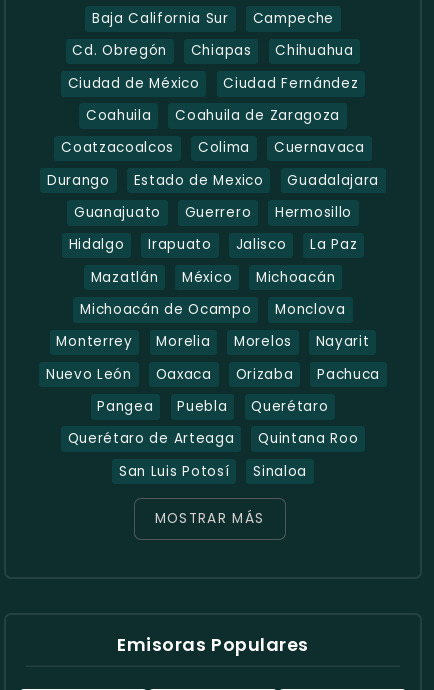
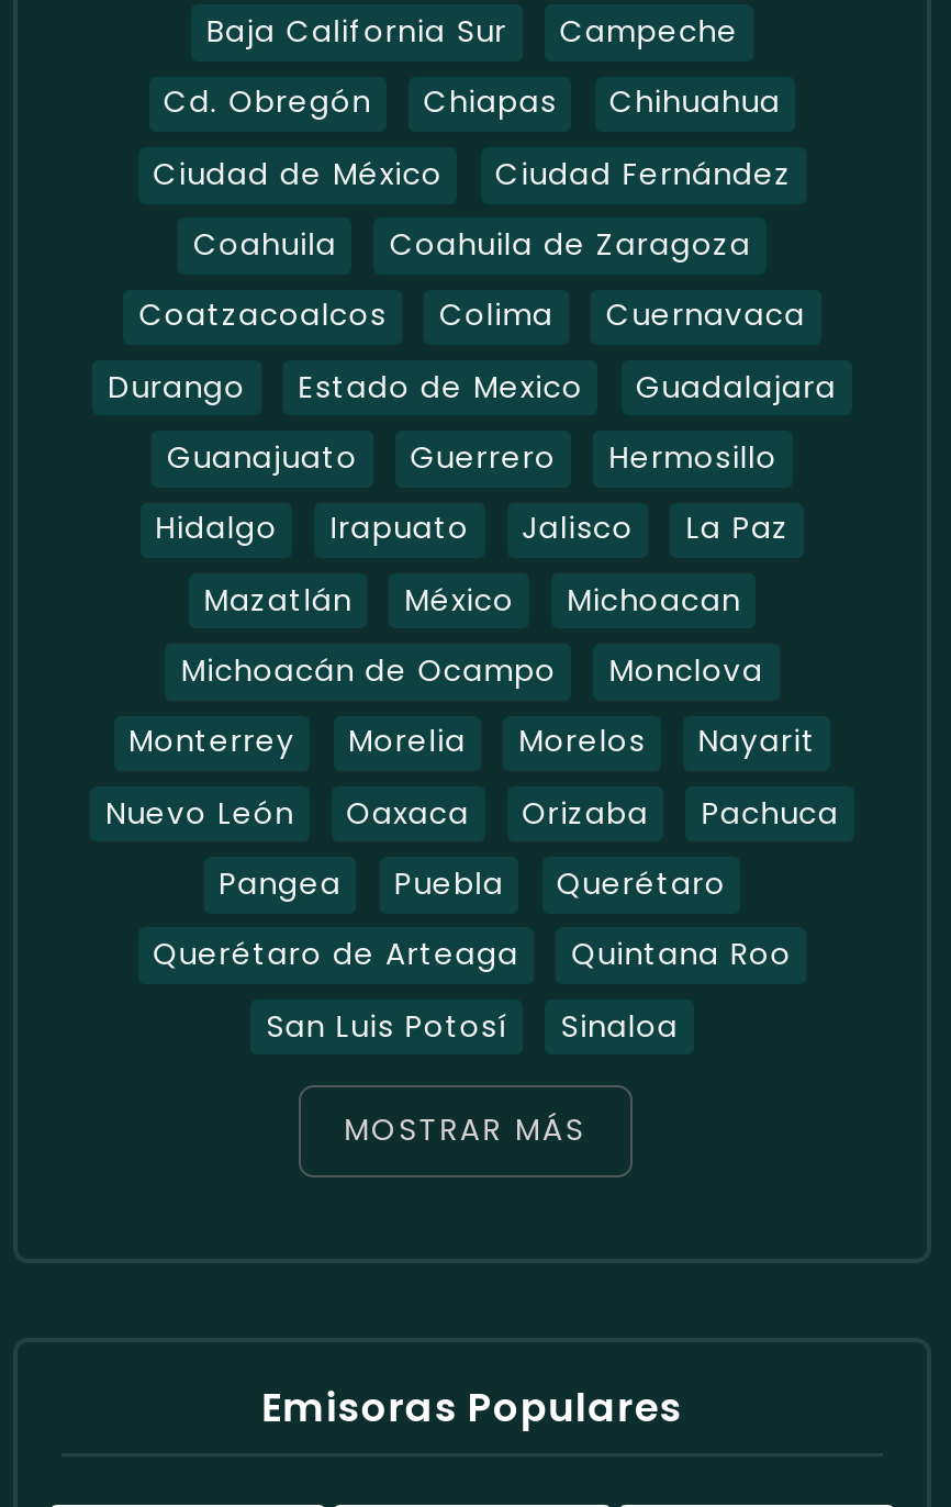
- Michoacán
+ Michoacan
